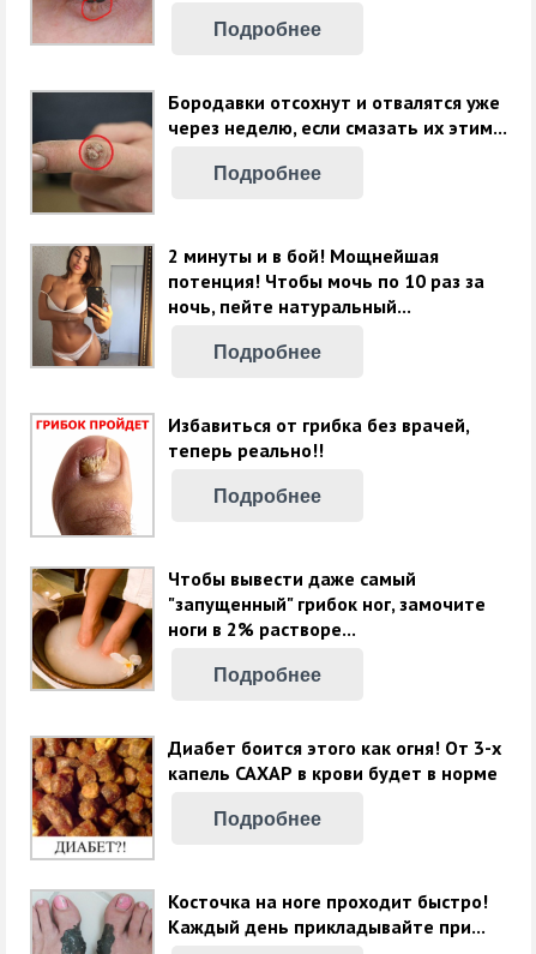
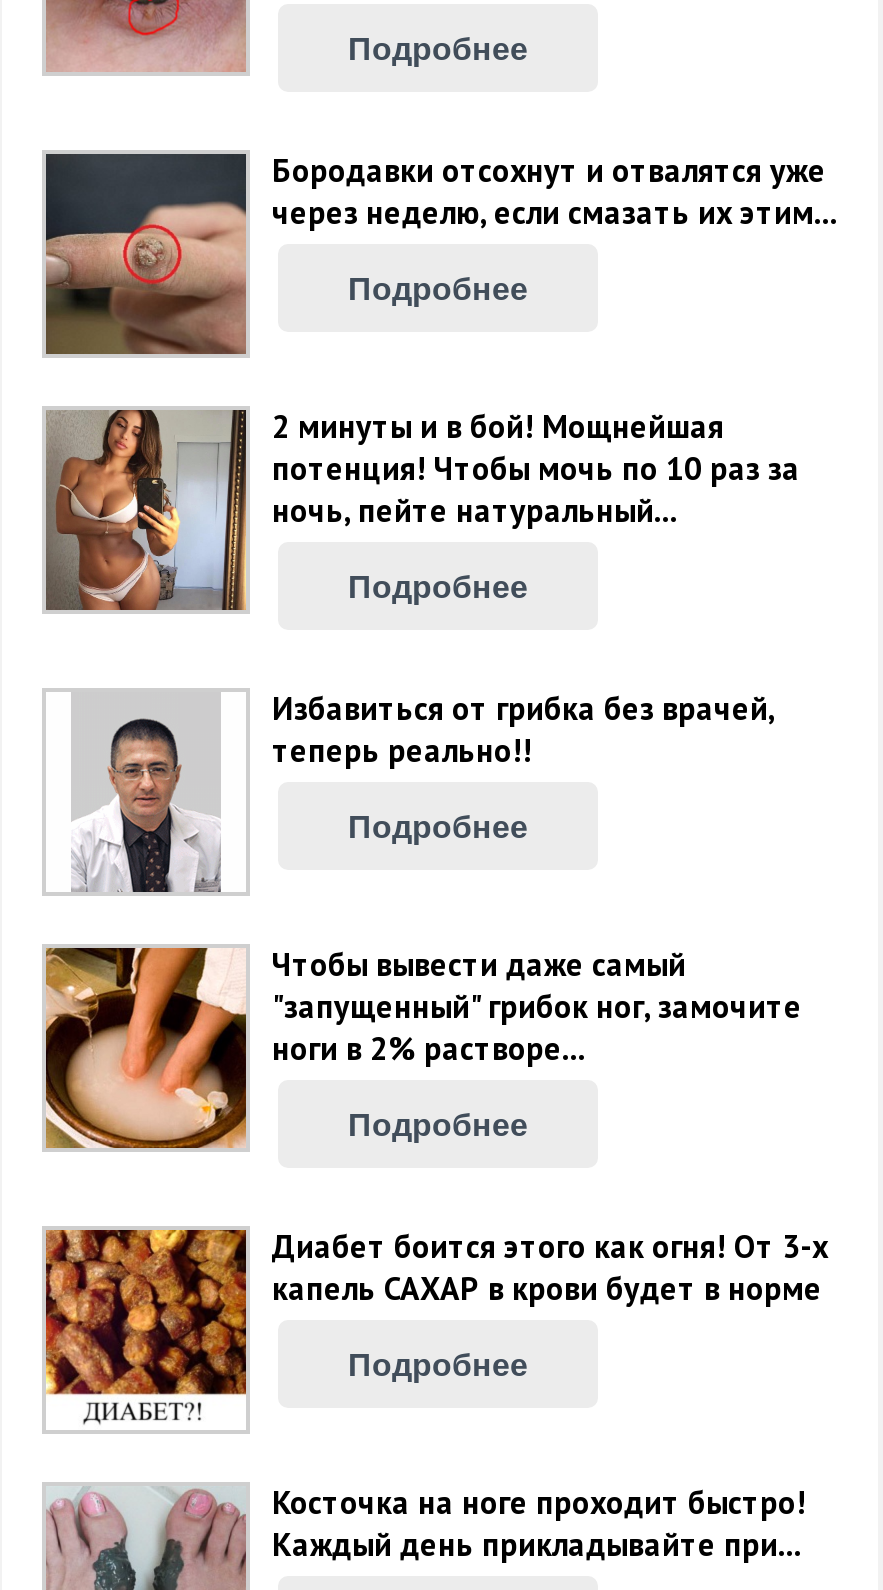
- [image]
+ [image]
